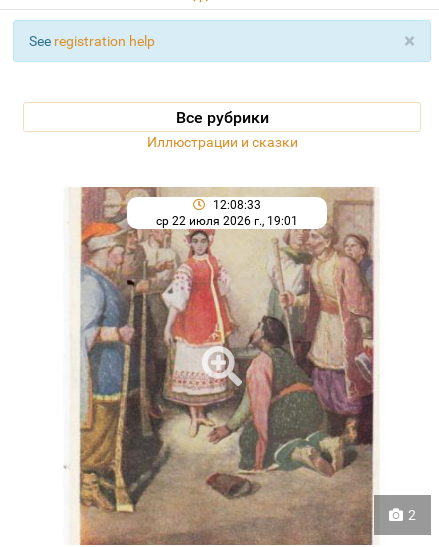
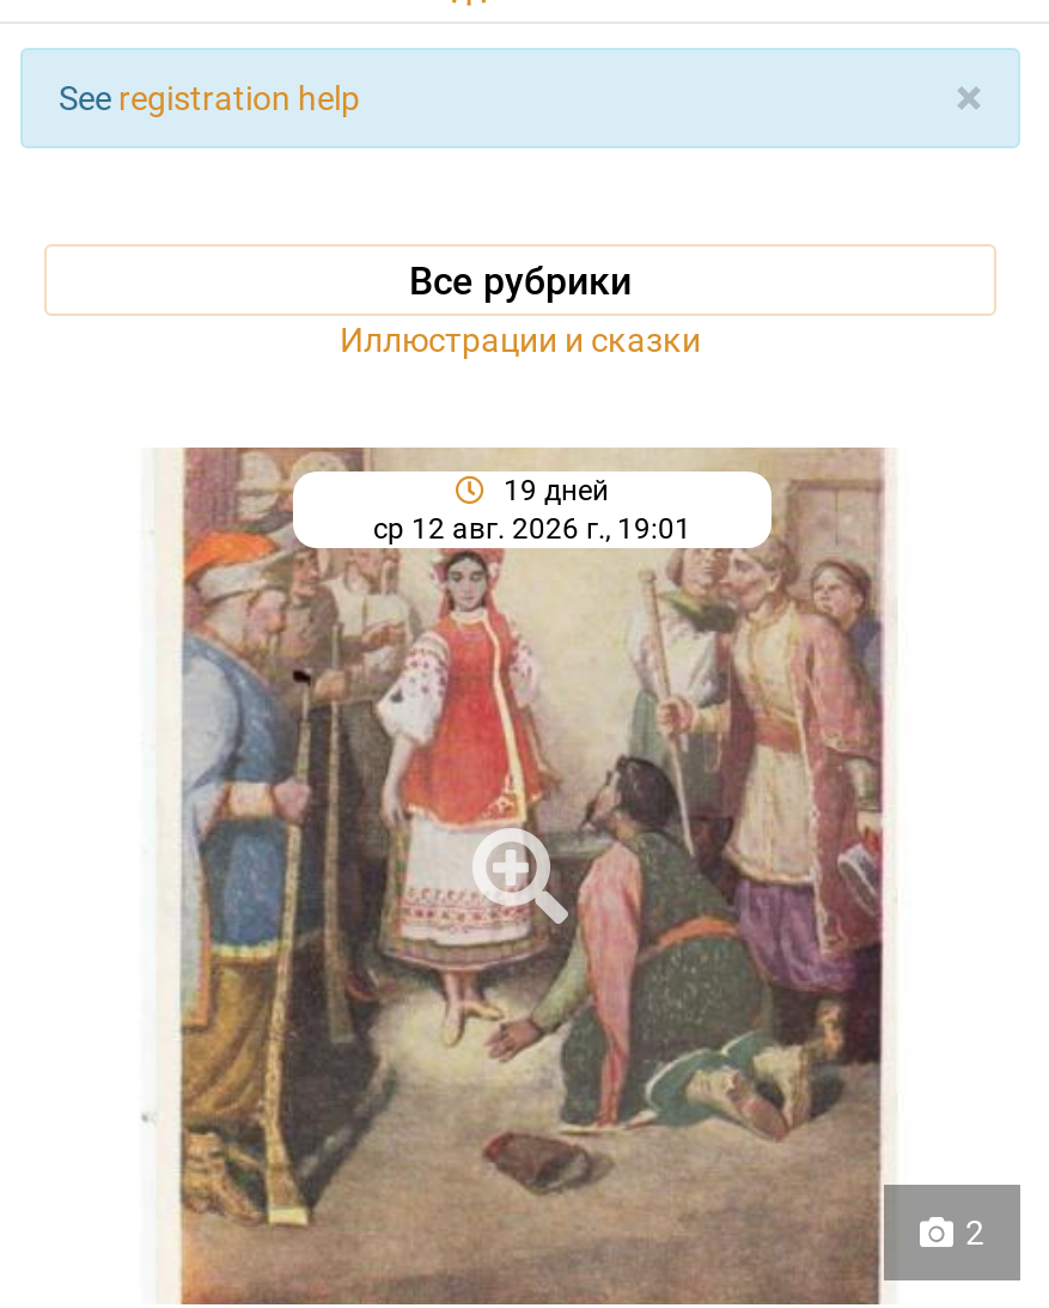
- 12:08:33
- ср 22 июля 2026 г., 19:01
+ 19 дней
+ ср 12 авг. 2026 г., 19:01
